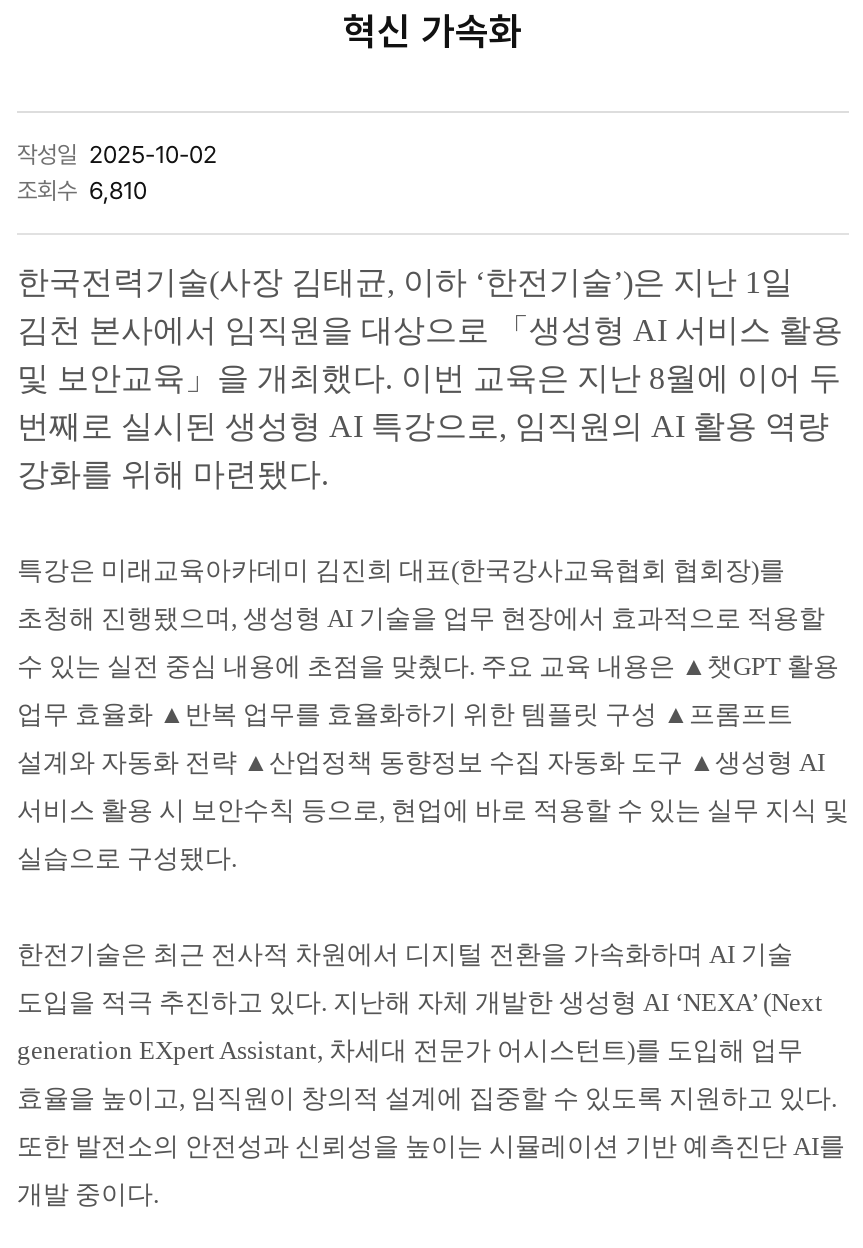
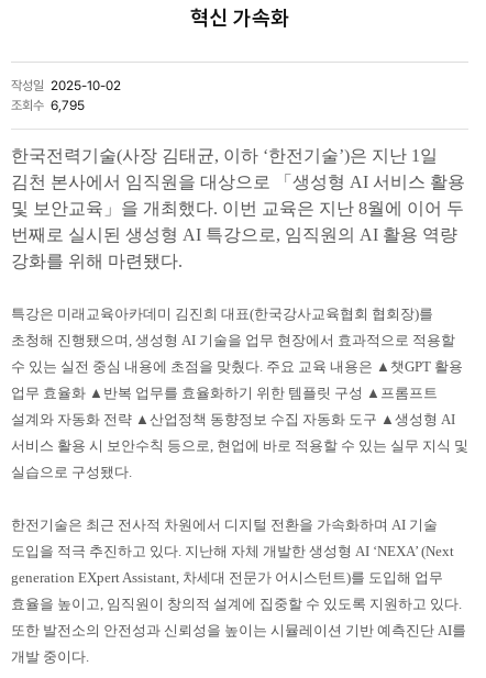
- 조회수 6,810
+ 조회수 6,795
